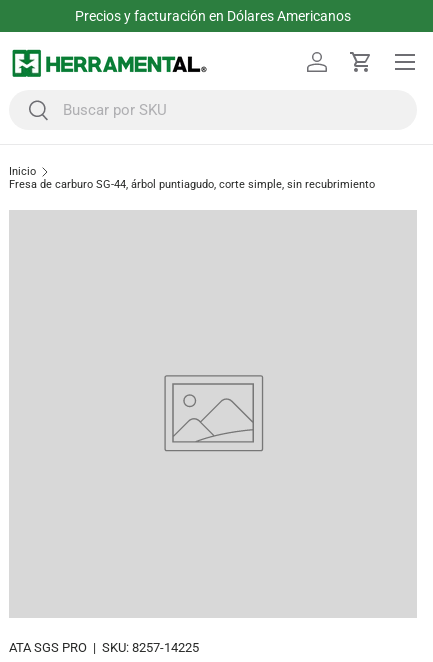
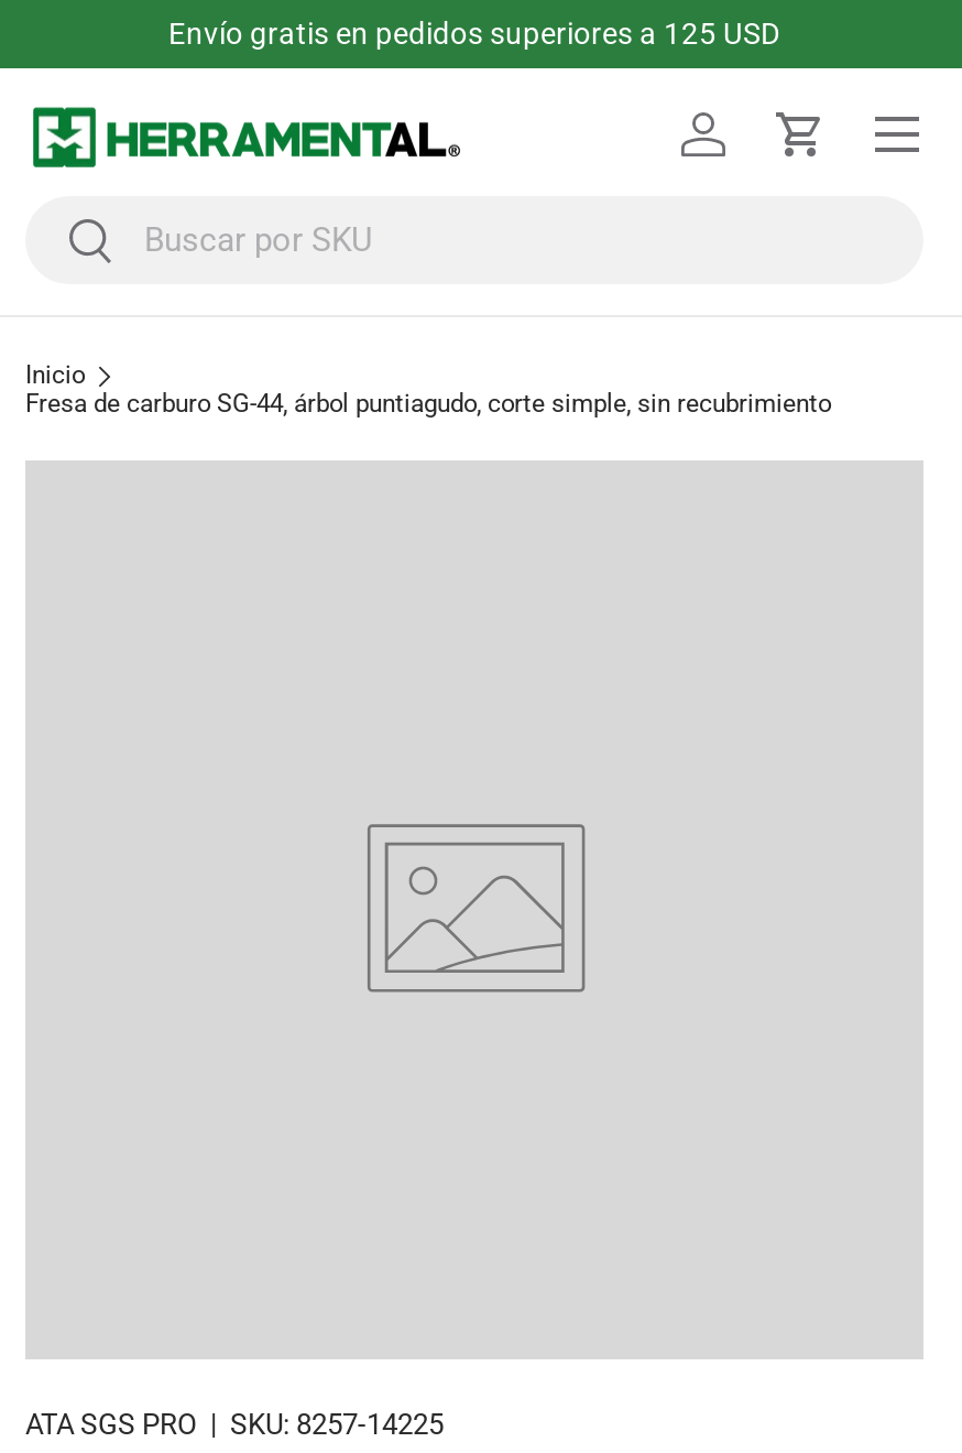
- Precios y facturación en Dólares Americanos
+ Envío gratis en pedidos superiores a 125 USD
